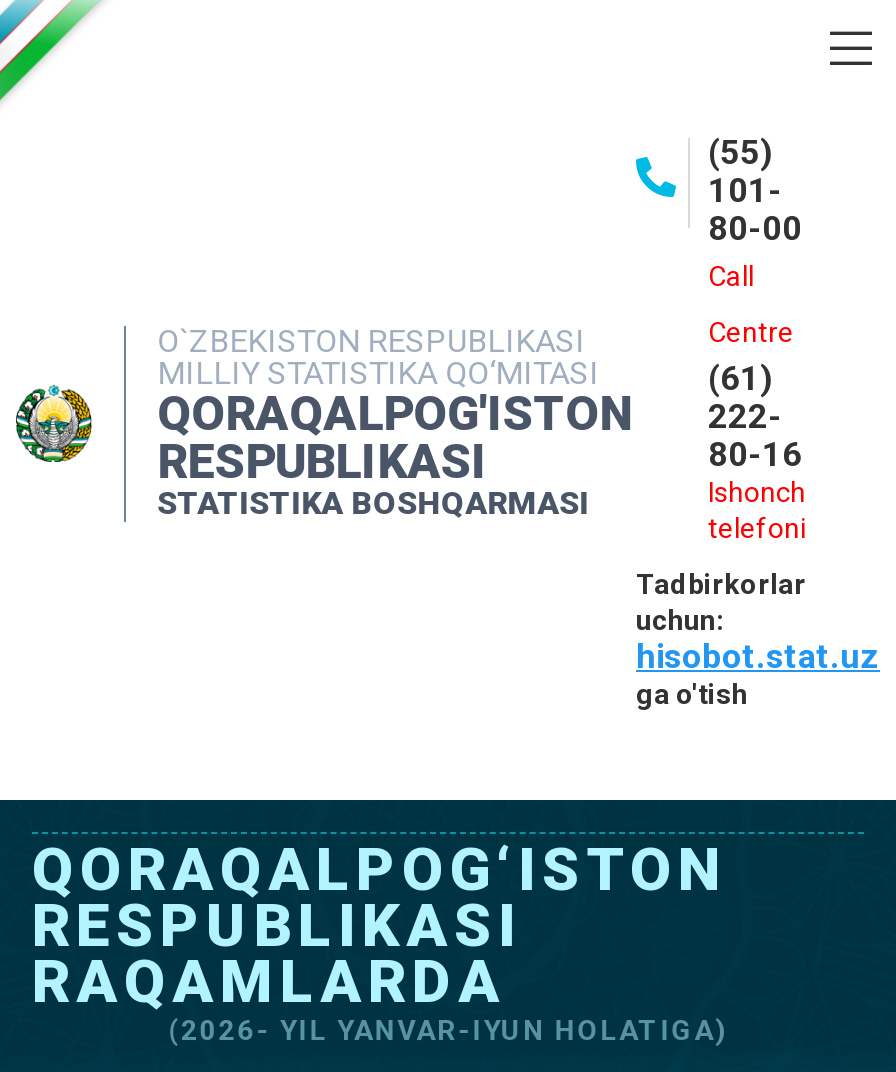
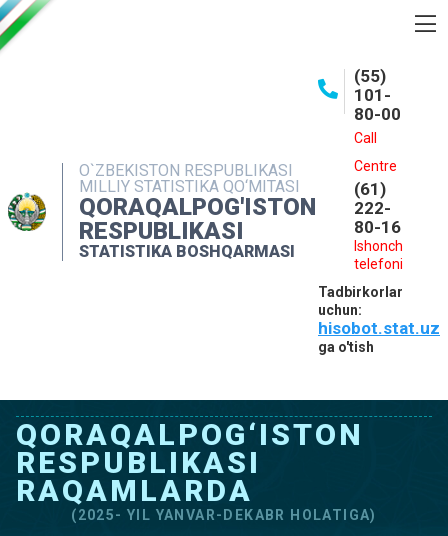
- (2026- YIL YANVAR-IYUN HOLATIGA)
+ (2025- YIL YANVAR-DEKABR HOLATIGA)
